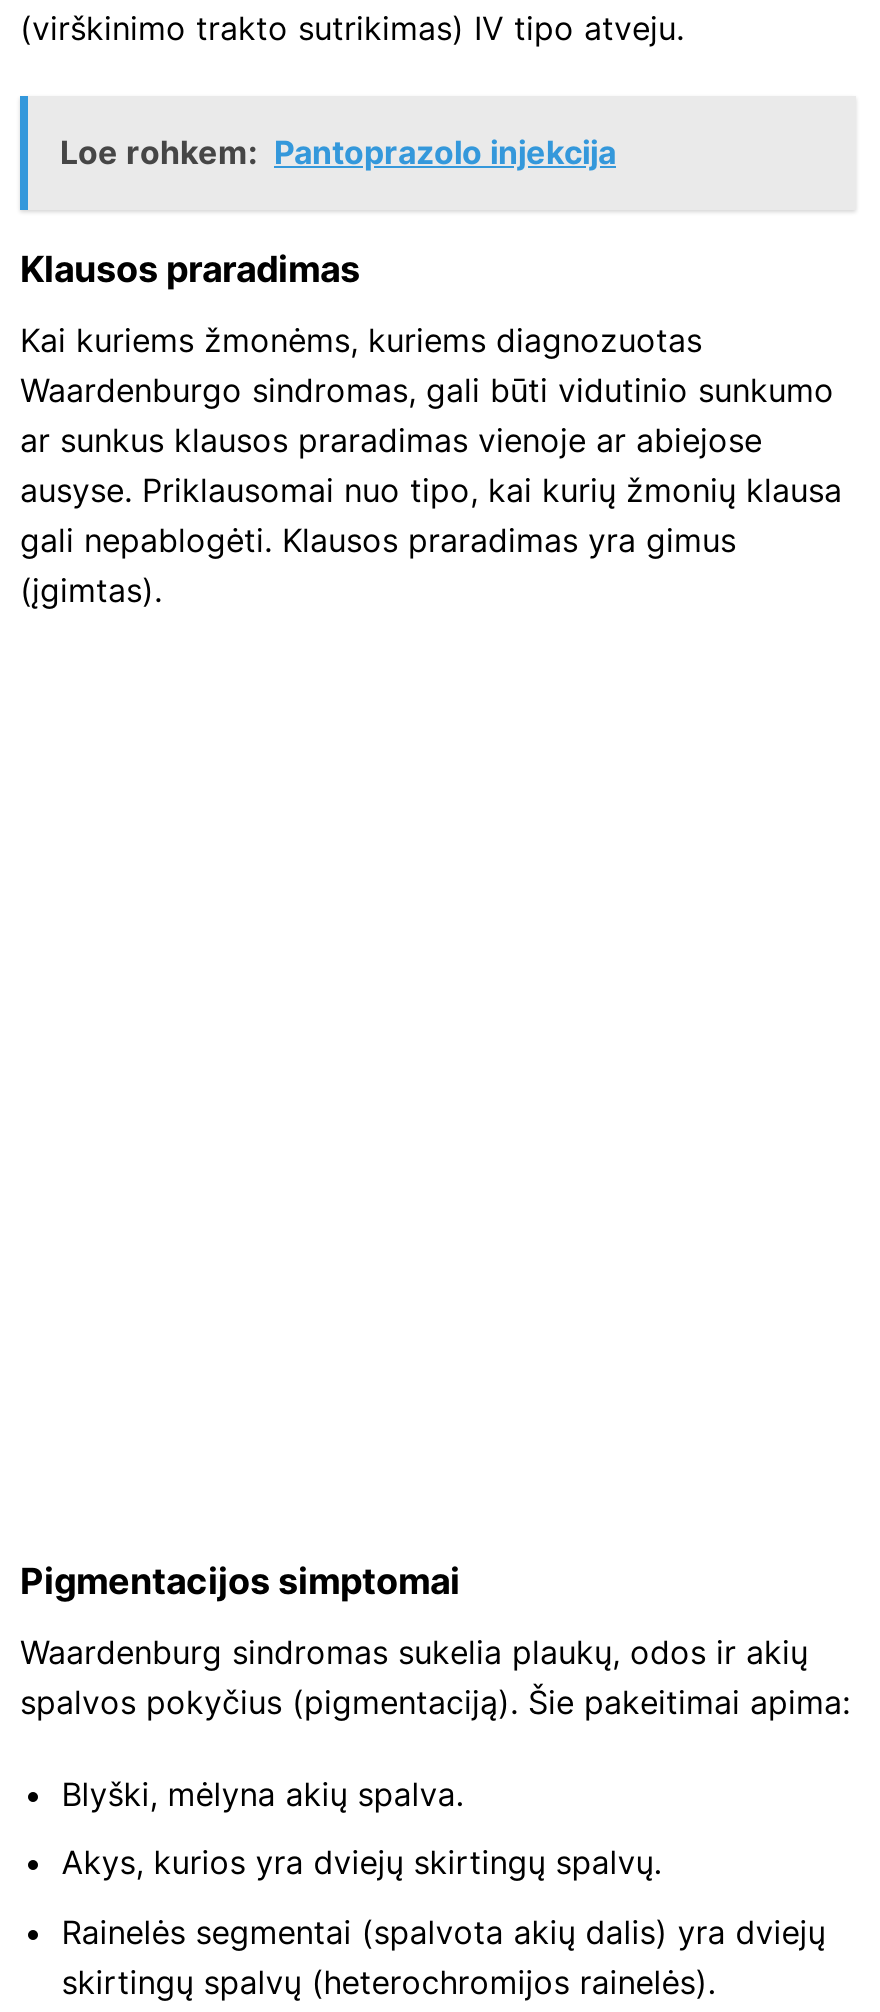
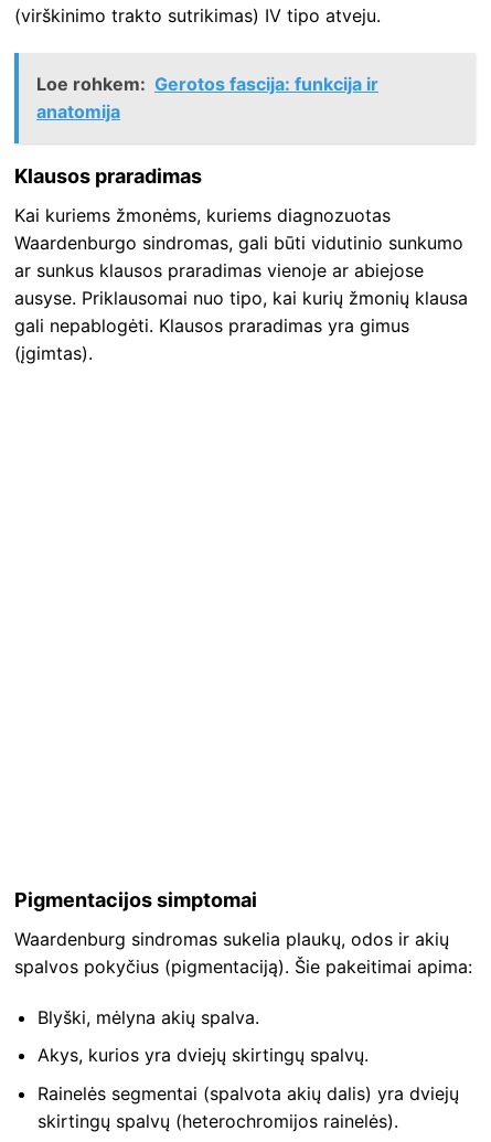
- Loe rohkem: Pantoprazolo injekcija
+ Loe rohkem: Gerotos fascija: funkcija ir
+ anatomija
